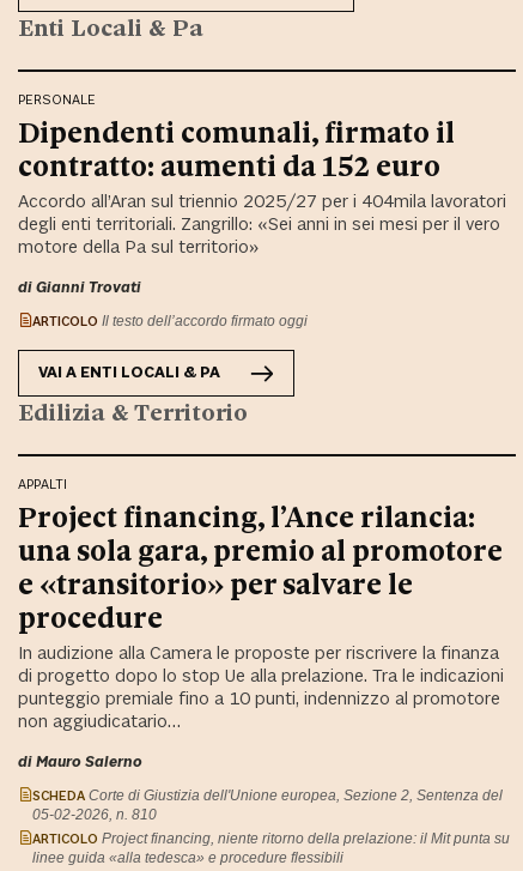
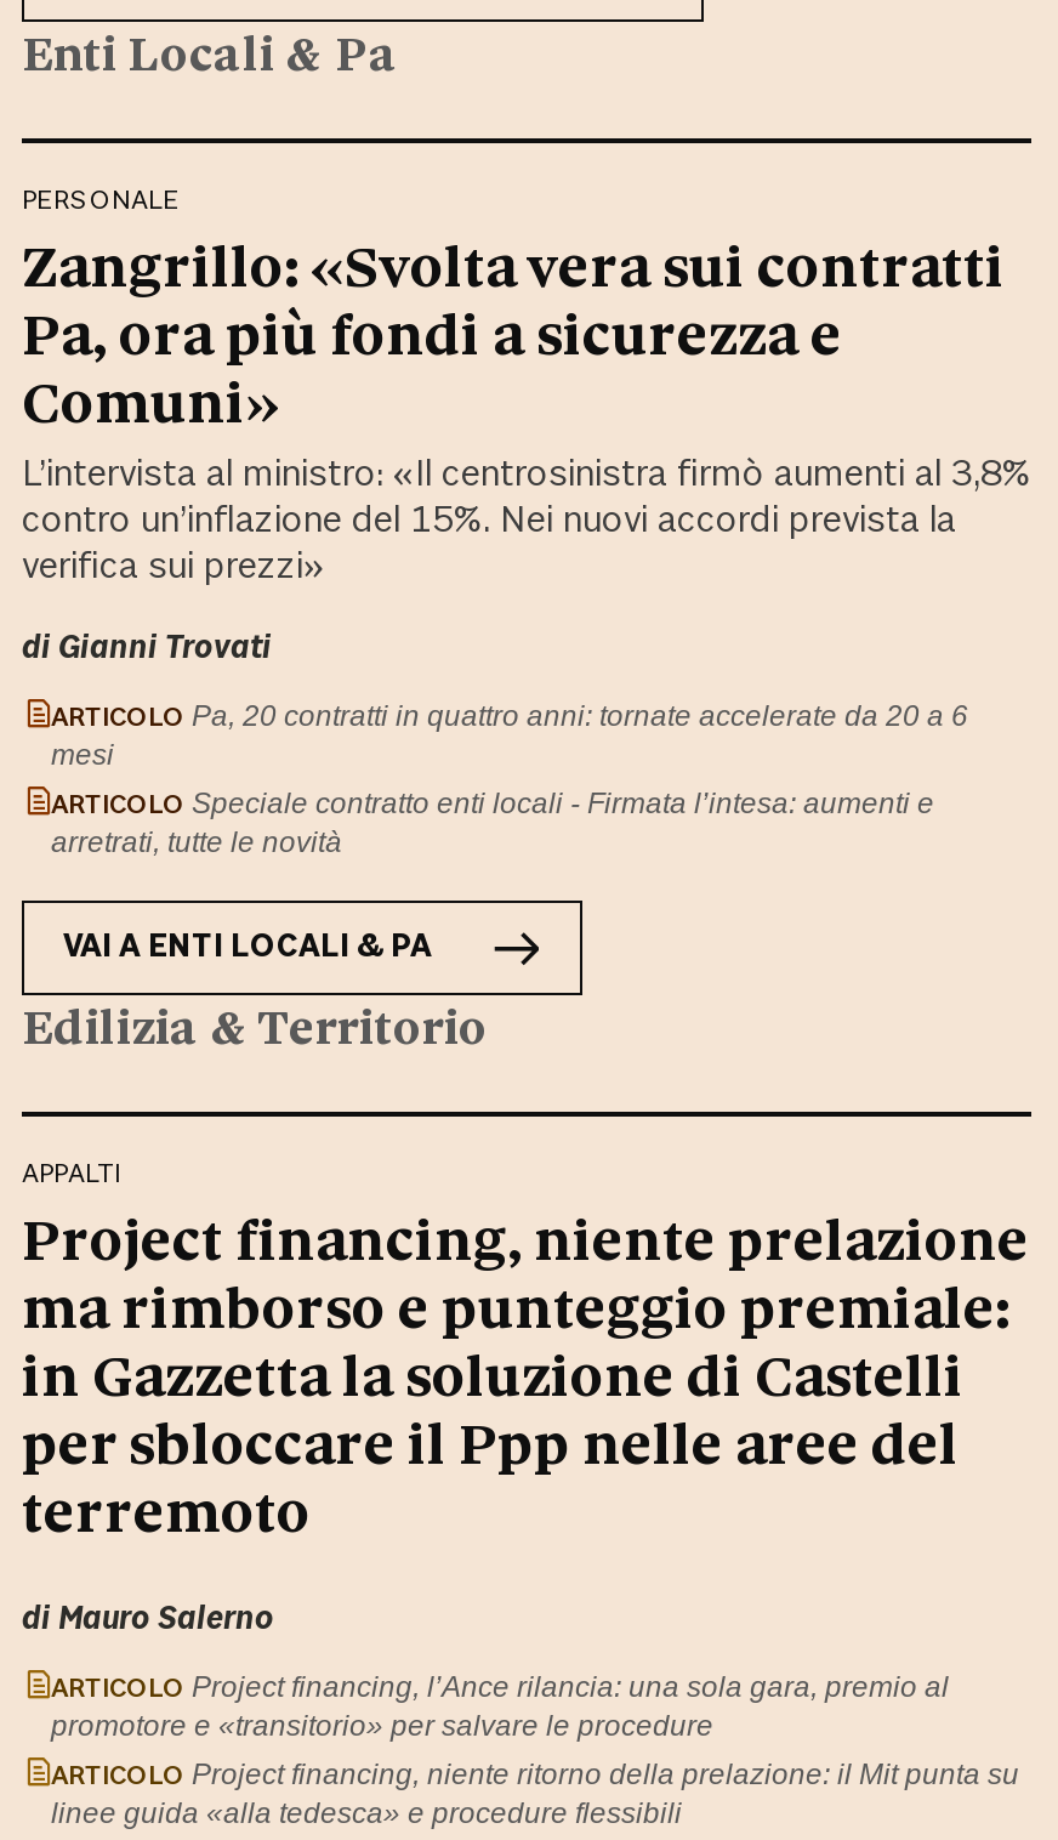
- Dipendenti comunali, firmato il
- contratto: aumenti da 152 euro
- Accordo all’Aran sul triennio 2025/27 per i 404mila lavoratori
- degli enti territoriali. Zangrillo: «Sei anni in sei mesi per il vero
- motore della Pa sul territorio»
+ Zangrillo: «Svolta vera sui contratti
+ Pa, ora più fondi a sicurezza e
+ Comuni»
+ L’intervista al ministro: «Il centrosinistra firmò aumenti al 3,8%
+ contro un’inflazione del 15%. Nei nuovi accordi prevista la
+ verifica sui prezzi»

- ARTICOLO Il testo dell’accordo firmato oggi
+ ARTICOLO Pa, 20 contratti in quattro anni: tornate accelerate da 20 a 6
+ mesi
+ ARTICOLO Speciale contratto enti locali - Firmata l’intesa: aumenti e
+ arretrati, tutte le novità

moved down: VAI A ENTI LOCALI & PA | Edilizia & Territorio | APPALTI

- Project financing, l’Ance rilancia:
- una sola gara, premio al promotore
- e «transitorio» per salvare le
- procedure
- In audizione alla Camera le proposte per riscrivere la finanza
- di progetto dopo lo stop Ue alla prelazione. Tra le indicazioni
- punteggio premiale fino a 10 punti, indennizzo al promotore
- non aggiudicatario…
+ Project financing, niente prelazione
+ ma rimborso e punteggio premiale:
+ in Gazzetta la soluzione di Castelli
+ per sbloccare il Ppp nelle aree del
+ terremoto

- SCHEDA Corte di Giustizia dell'Unione europea, Sezione 2, Sentenza del
- 05-02-2026, n. 810
+ ARTICOLO Project financing, l’Ance rilancia: una sola gara, premio al
+ promotore e «transitorio» per salvare le procedure
